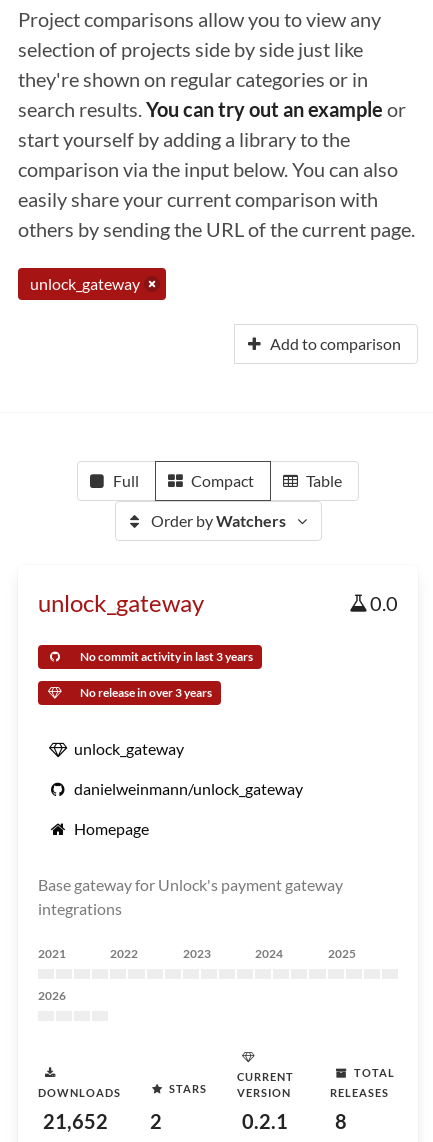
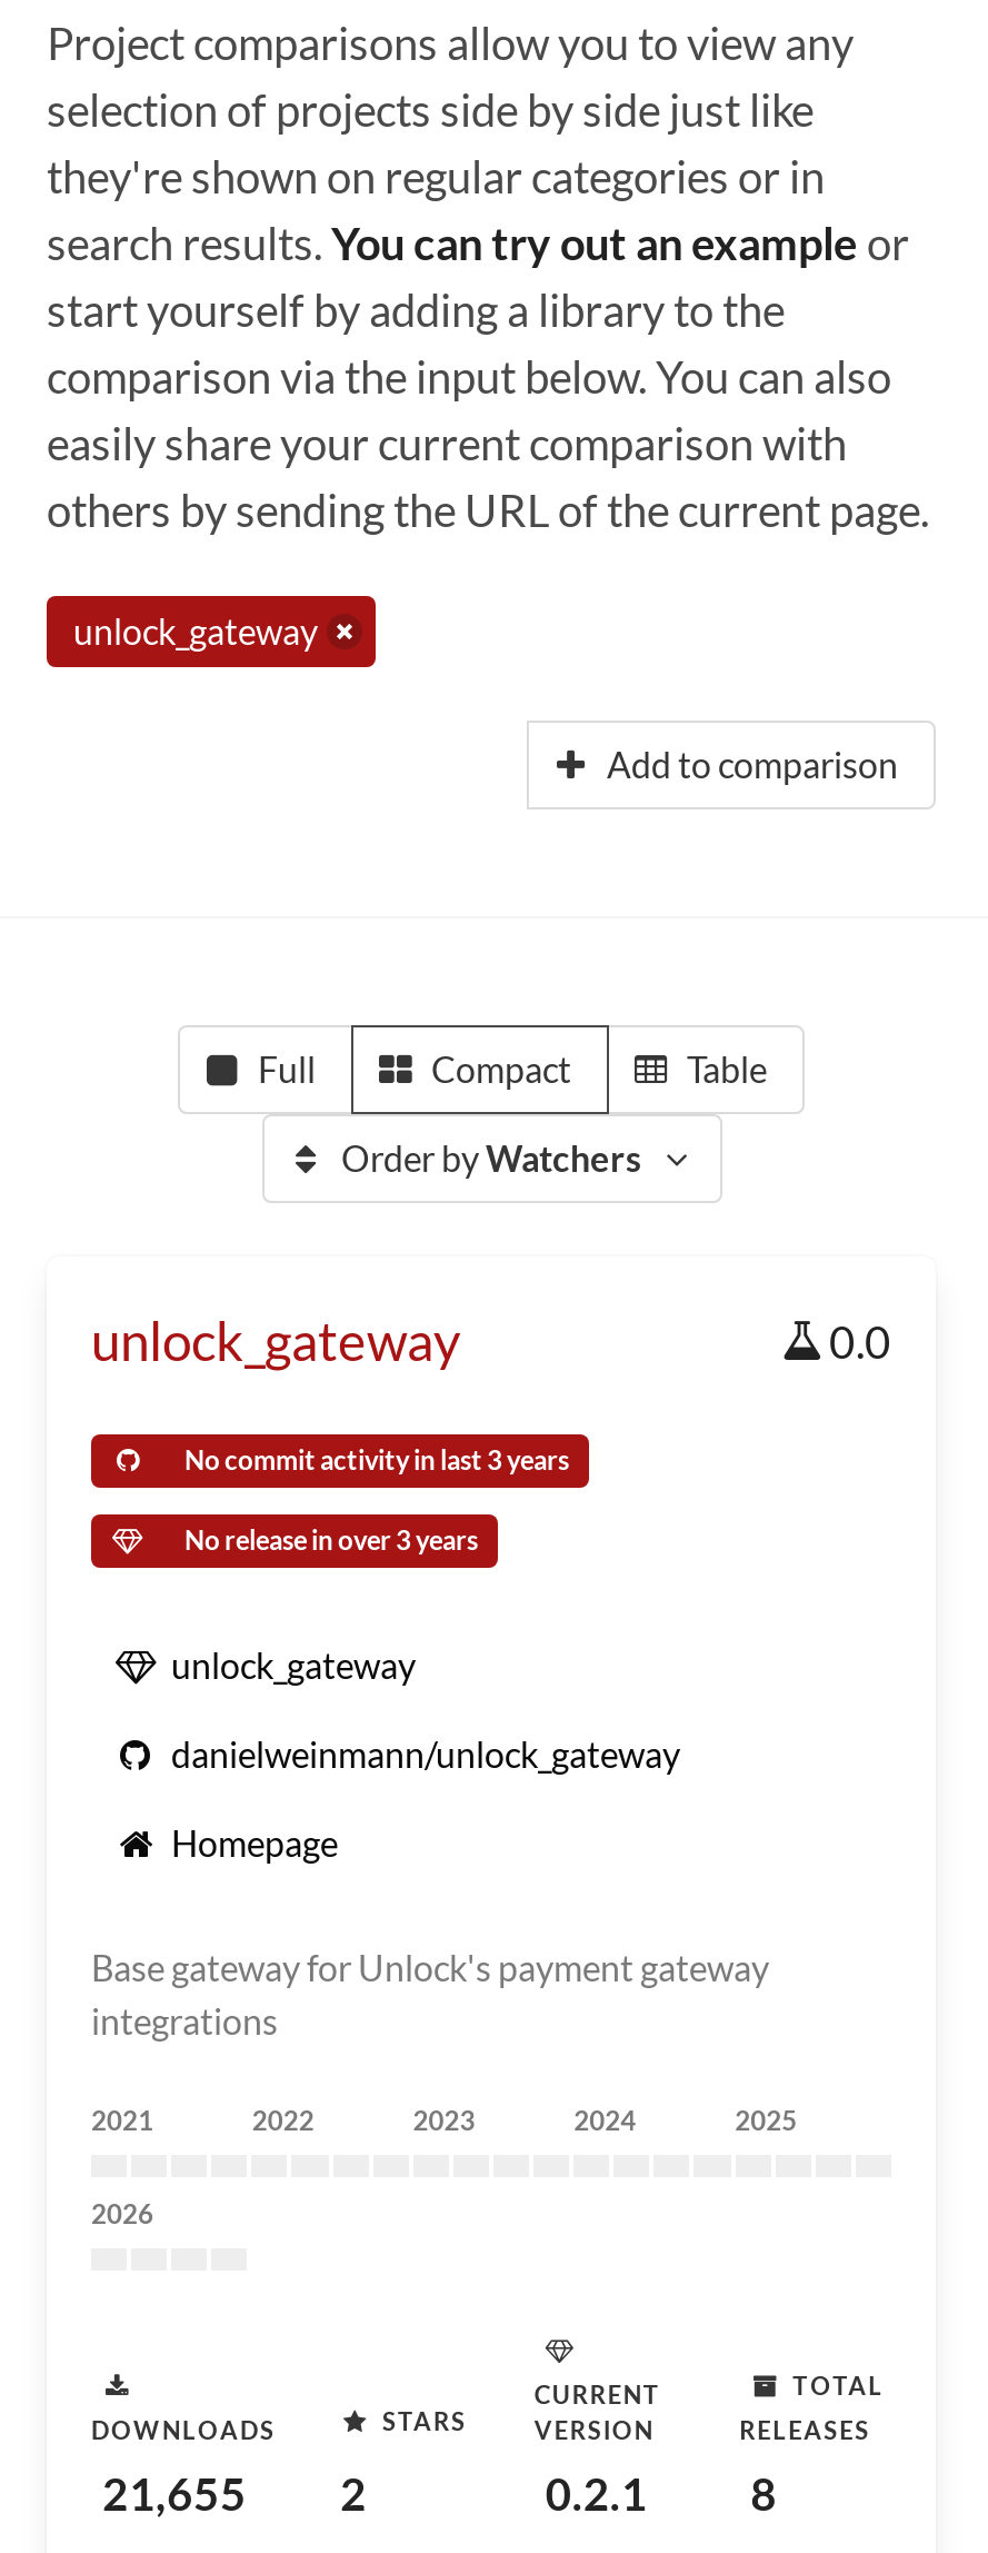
- 21,652 2
+ 21,655 2
